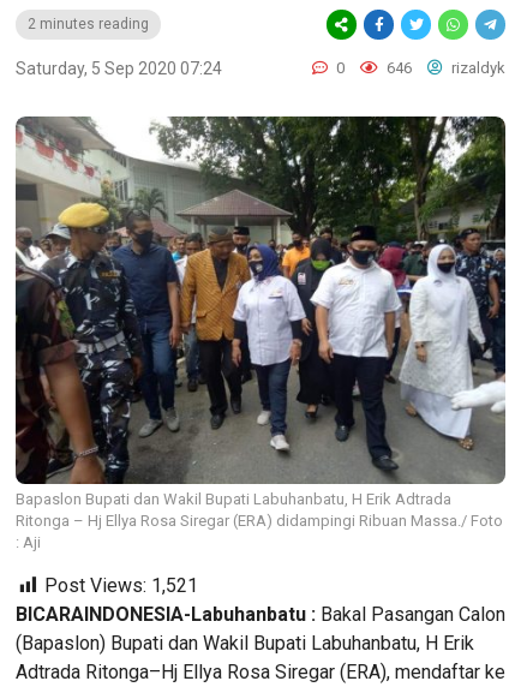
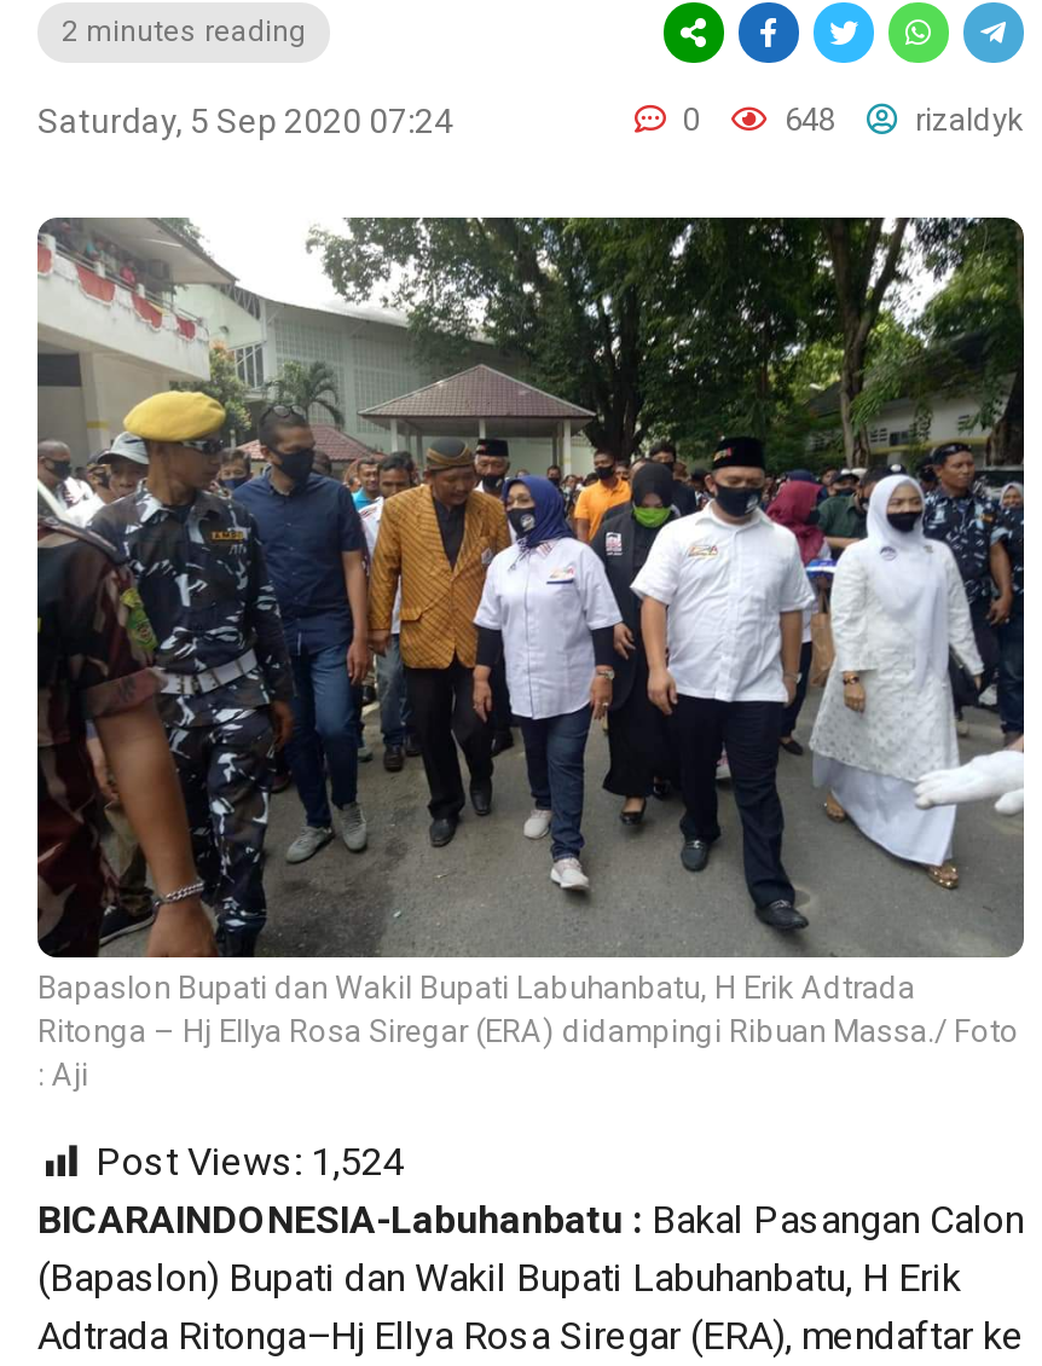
- 0 646 rizaldyk
+ 0 648 rizaldyk

- Post Views: 1,521
+ Post Views: 1,524
